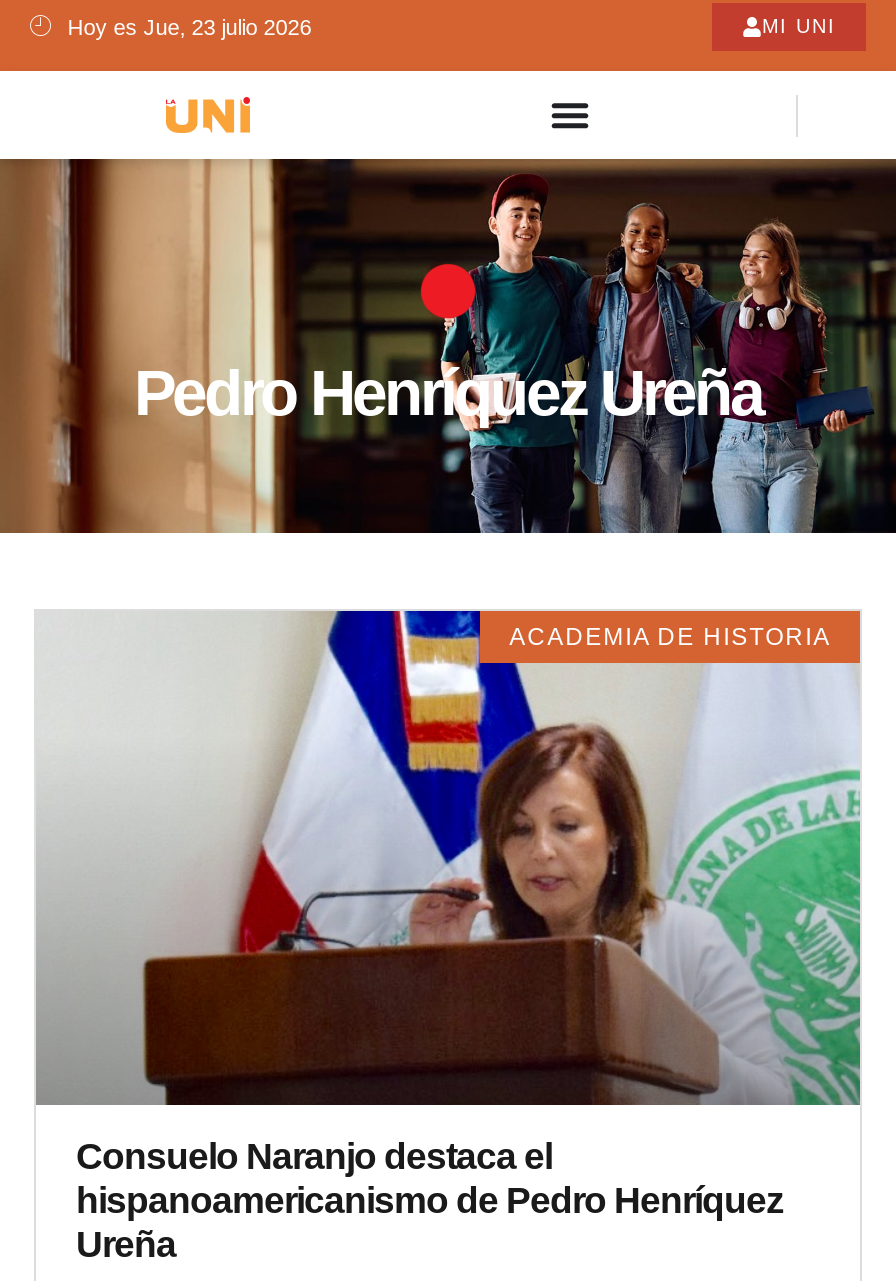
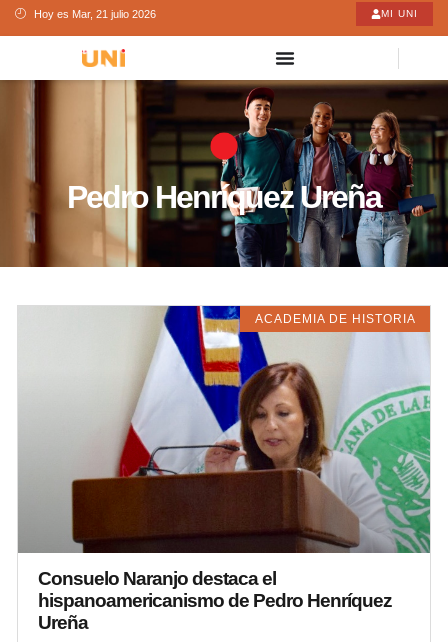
- Hoy es Jue, 23 julio 2026
+ Hoy es Mar, 21 julio 2026
